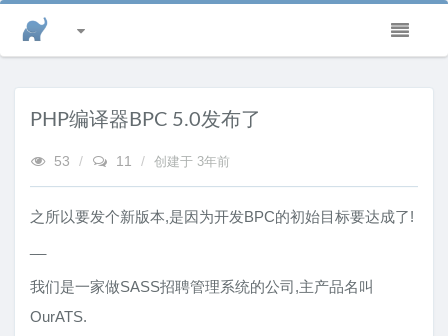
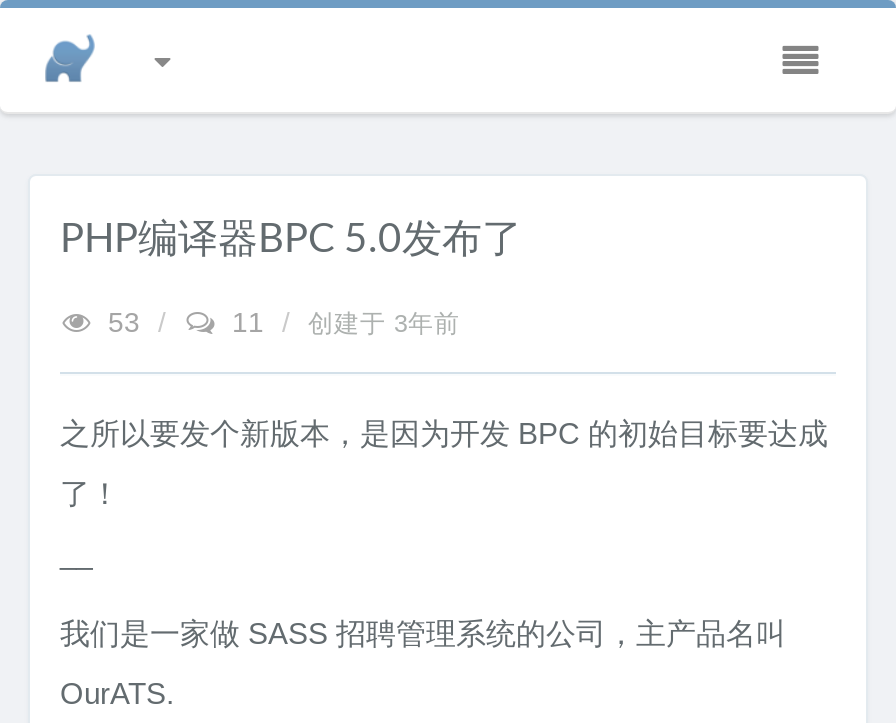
- 之所以要发个新版本,是因为开发BPC的初始目标要达成了!
+ 之所以要发个新版本，是因为开发 BPC 的初始目标要达成
+ 了！

- 我们是一家做SASS招聘管理系统的公司,主产品名叫
+ 我们是一家做 SASS 招聘管理系统的公司，主产品名叫
